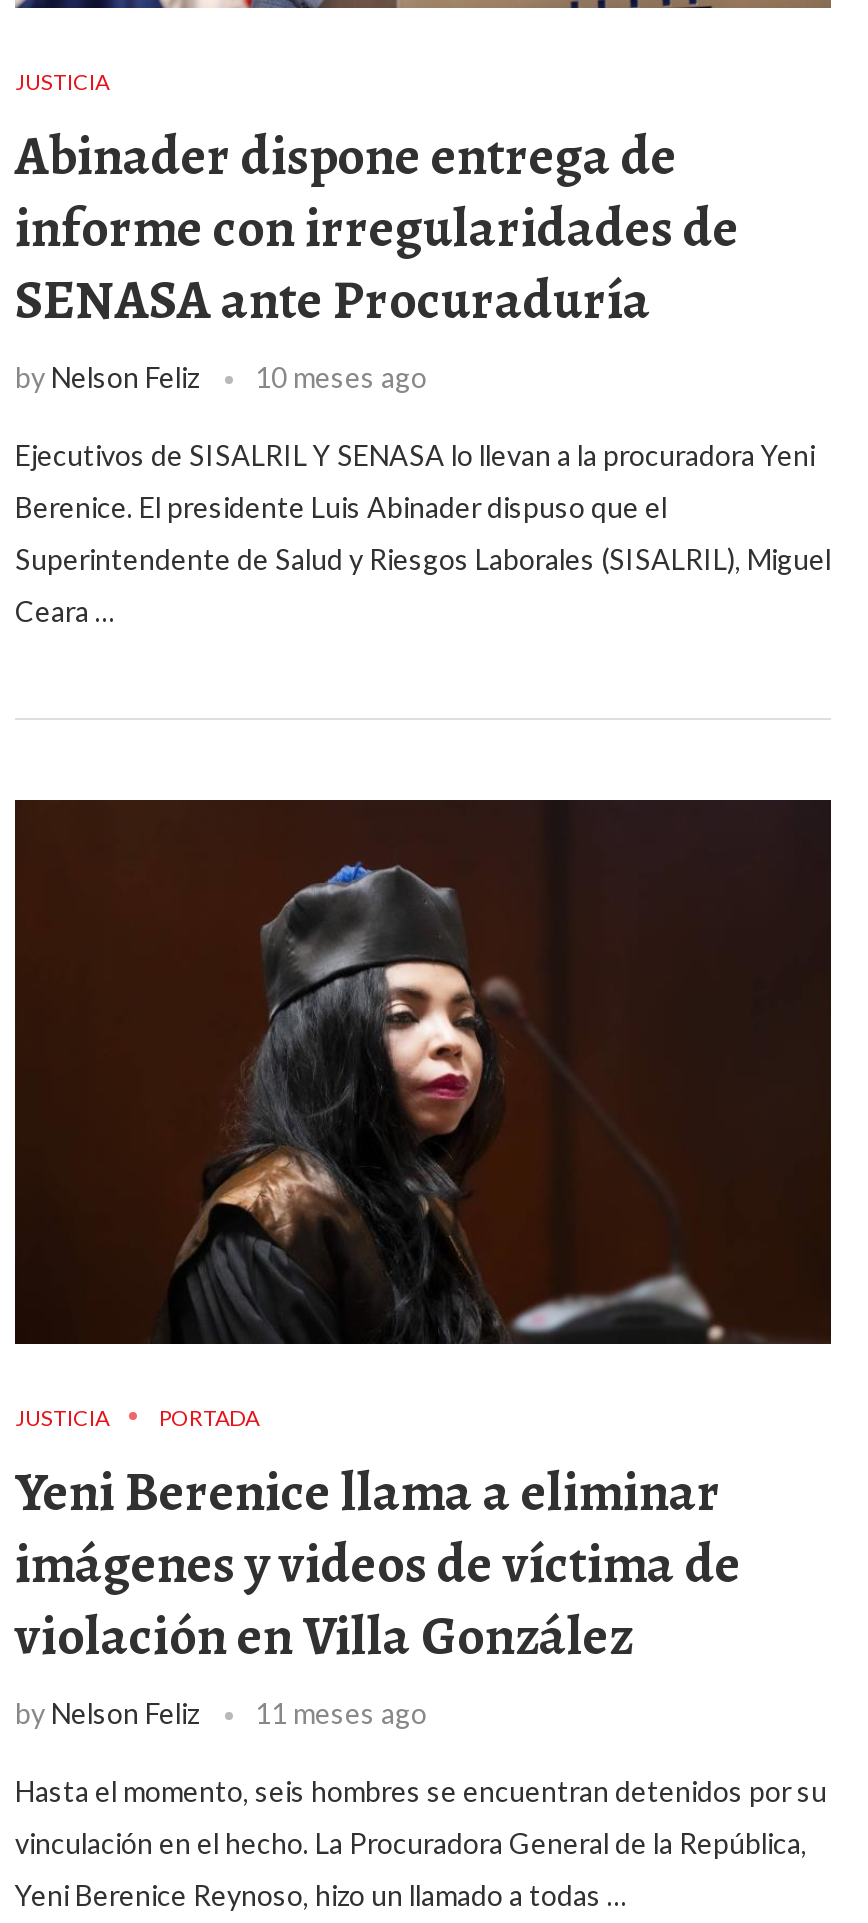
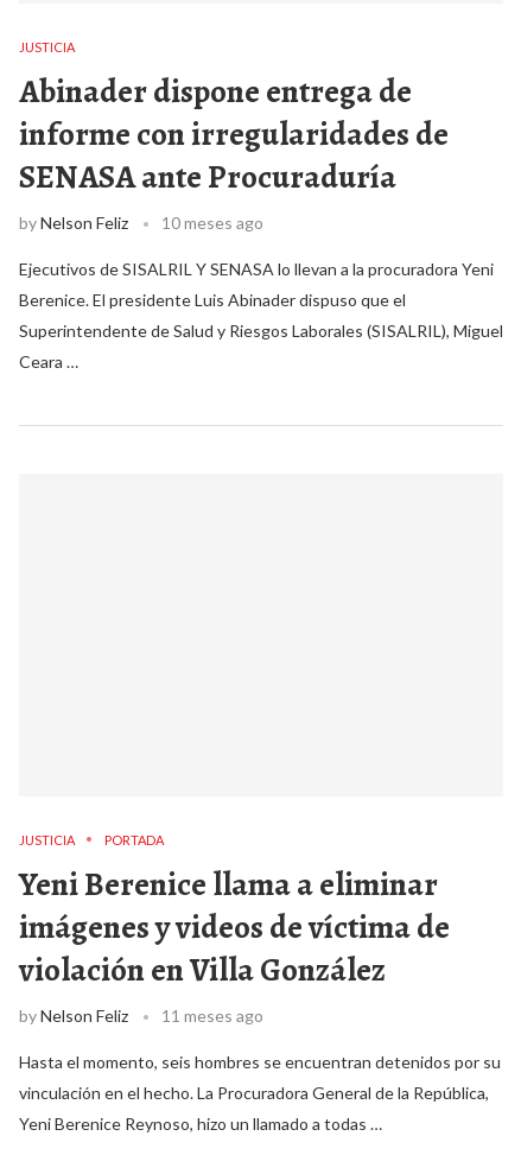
- [image]
